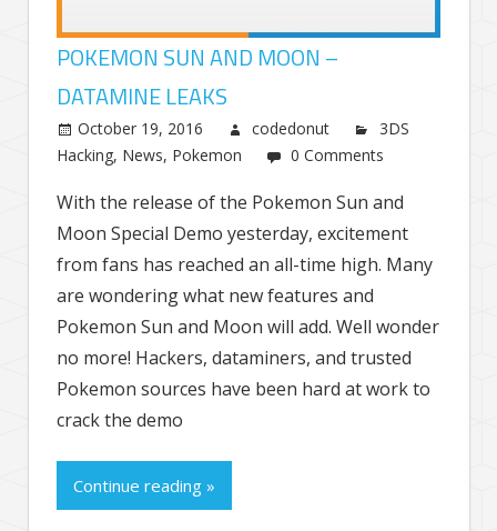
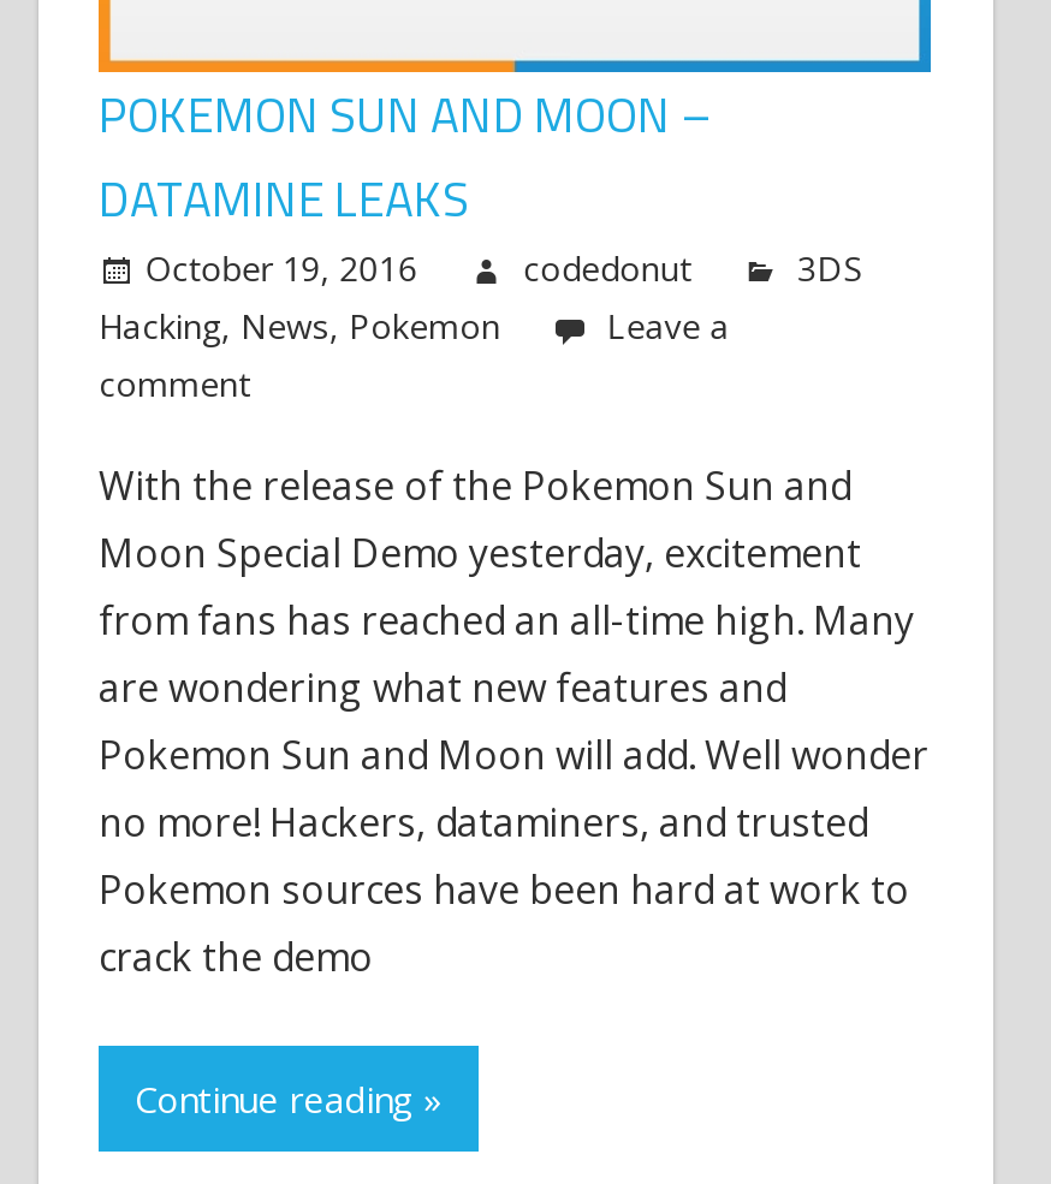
- 0 Comments
+ Leave a
+ comment
